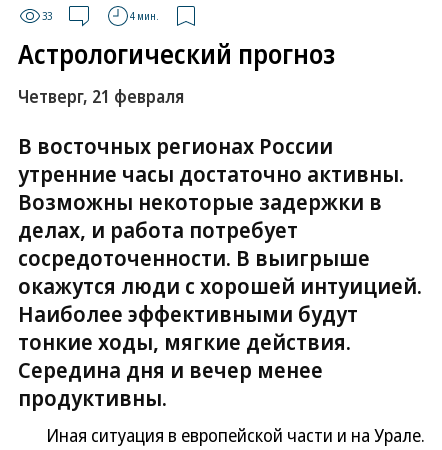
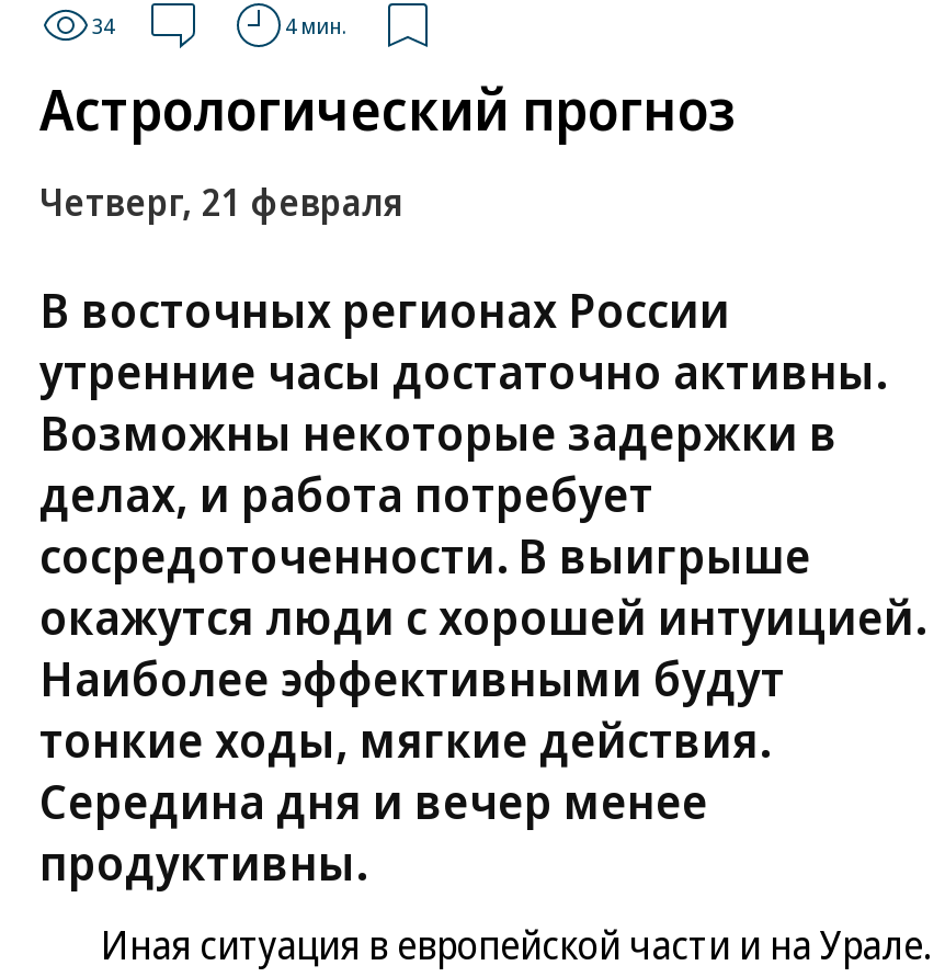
- 33
+ 34
